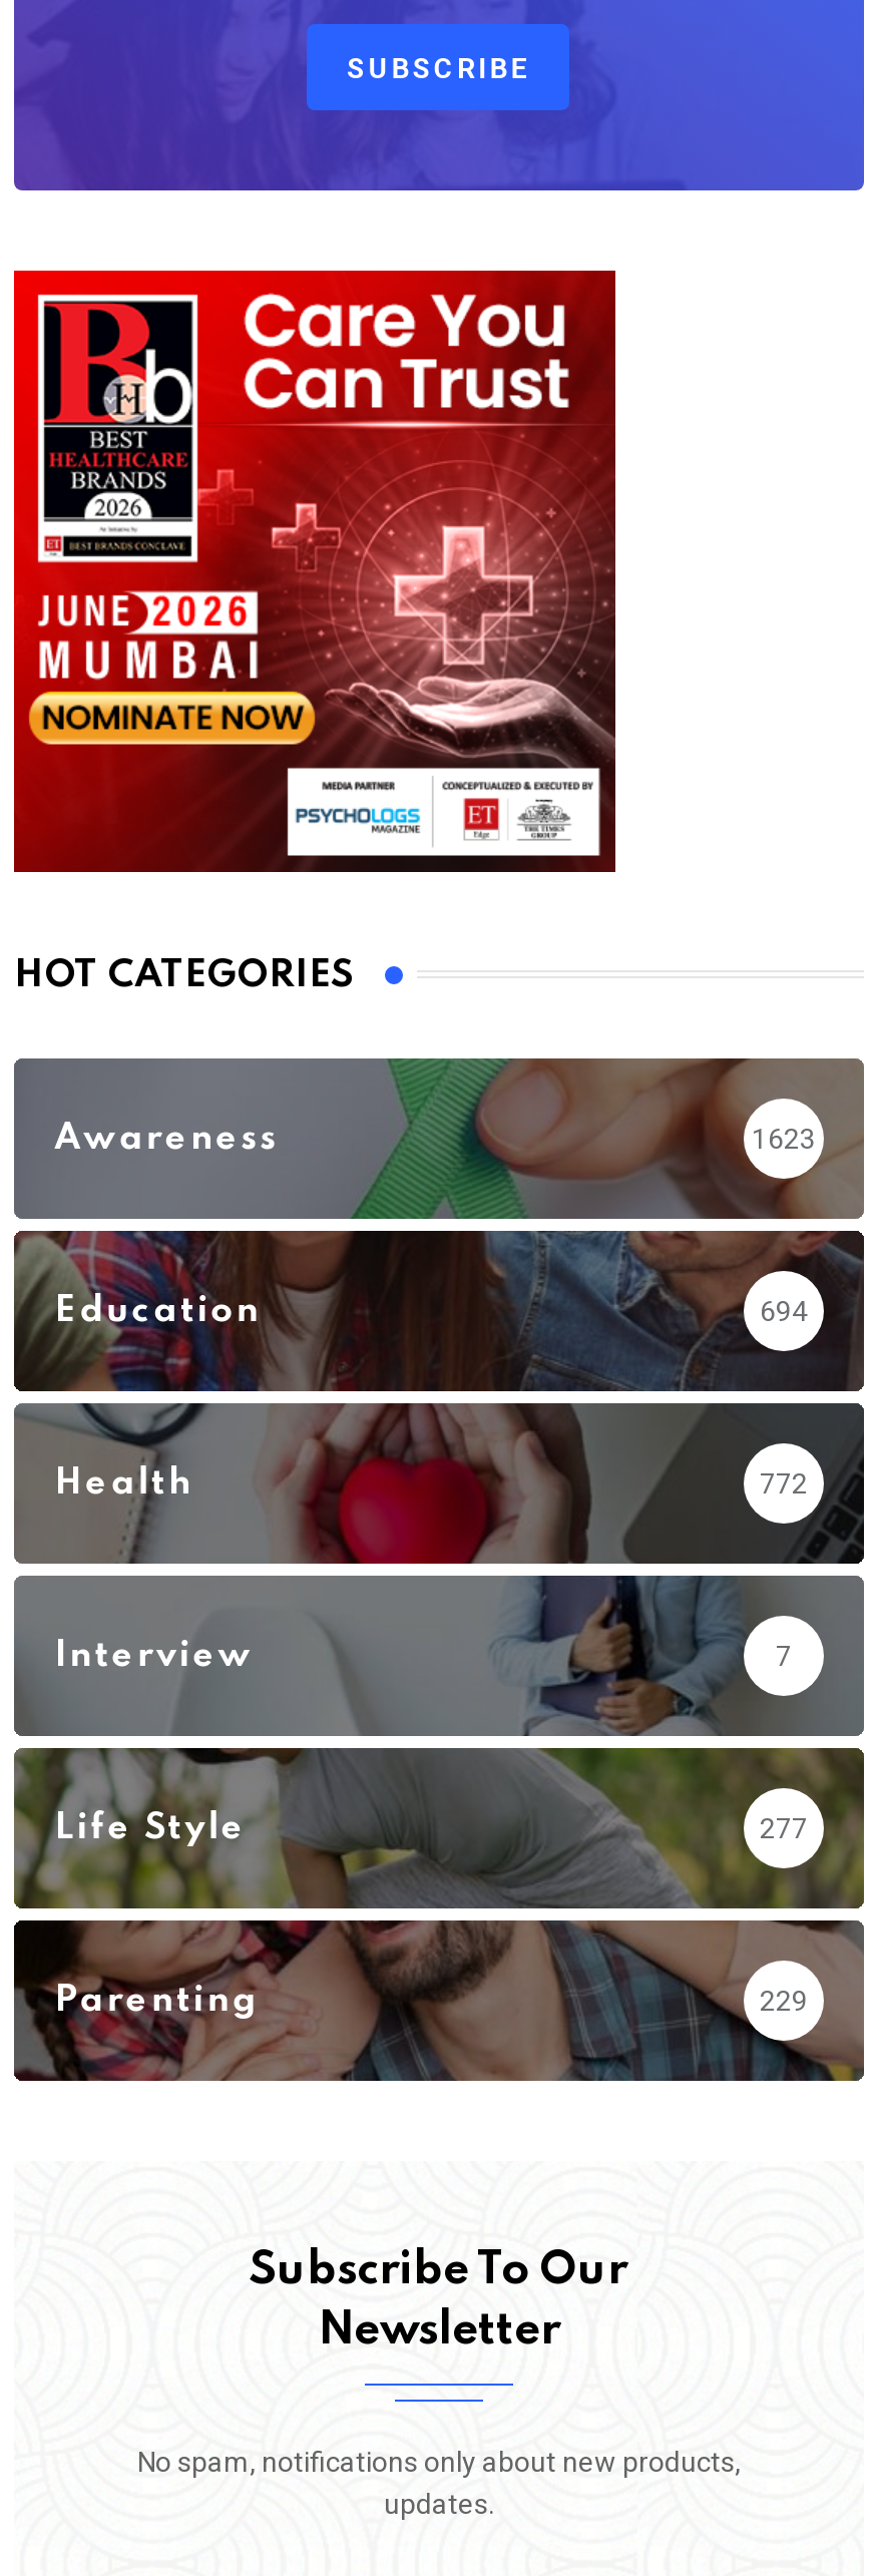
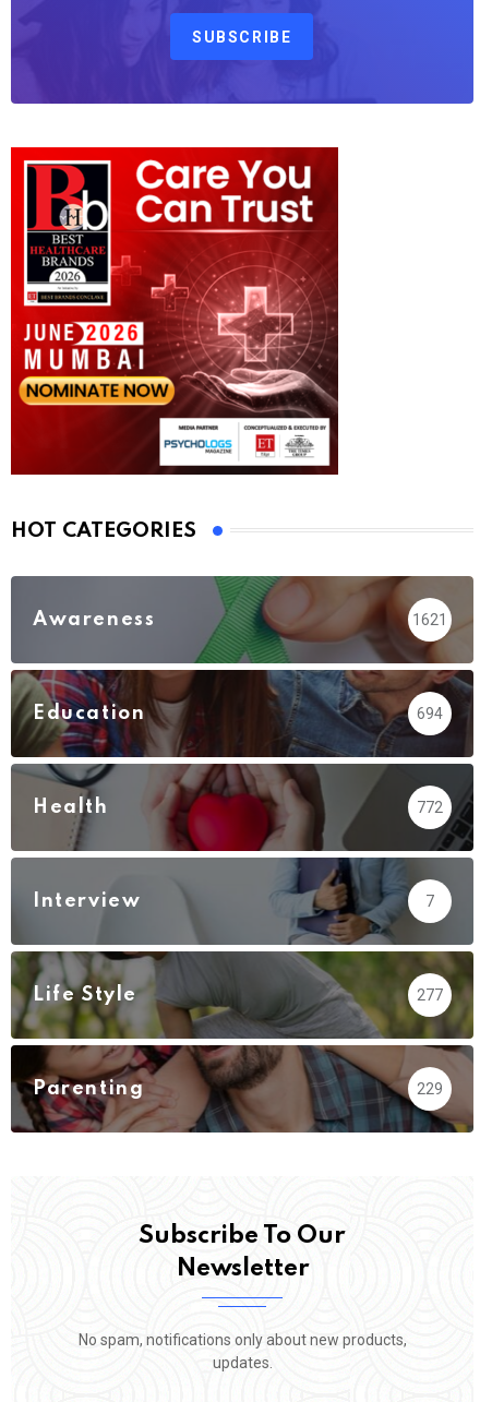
- 1623
+ 1621
